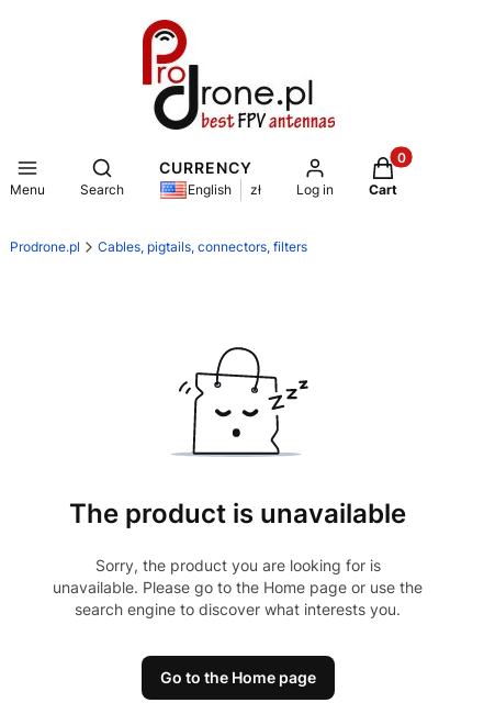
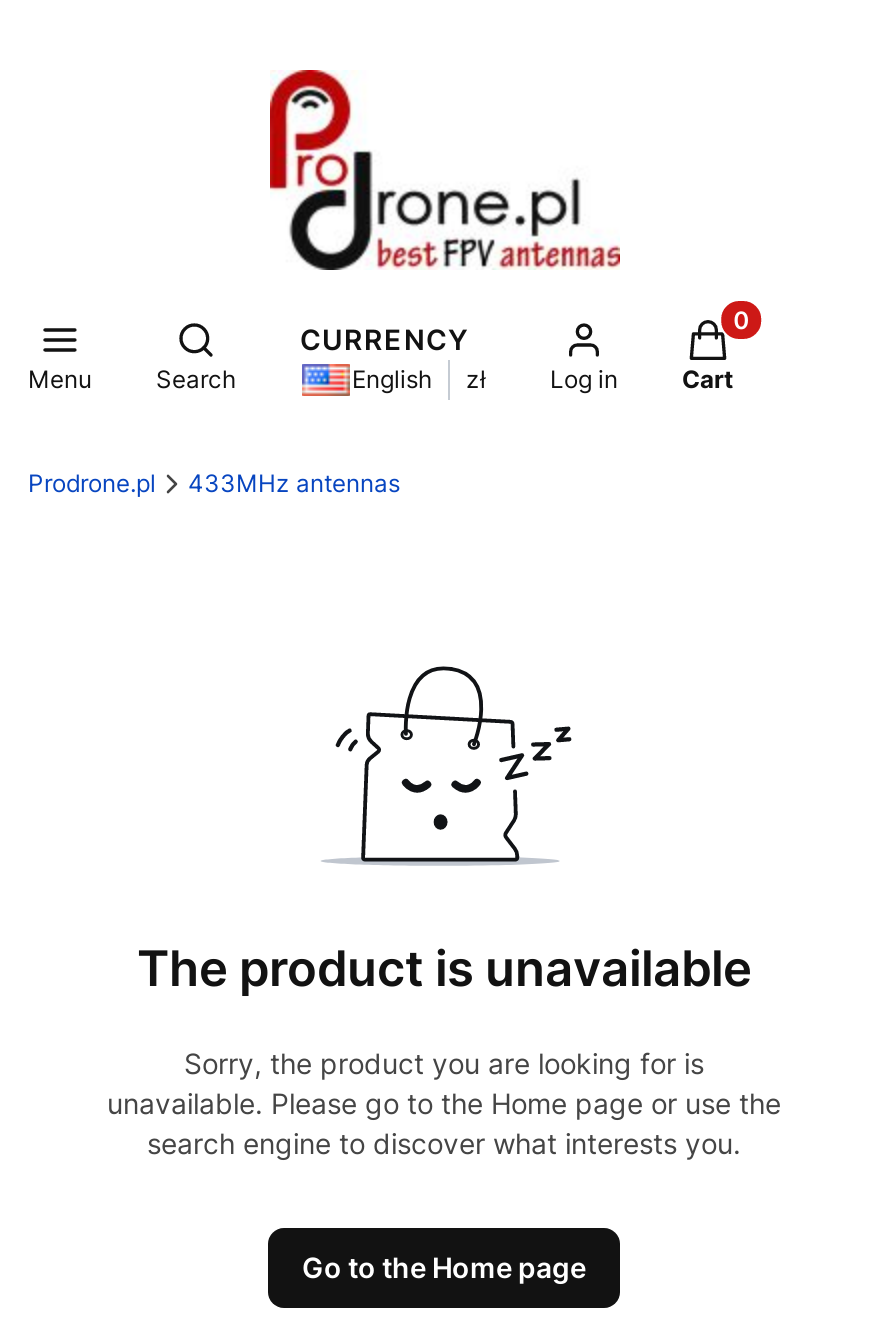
- Cables, pigtails, connectors, filters
+ 433MHz antennas
